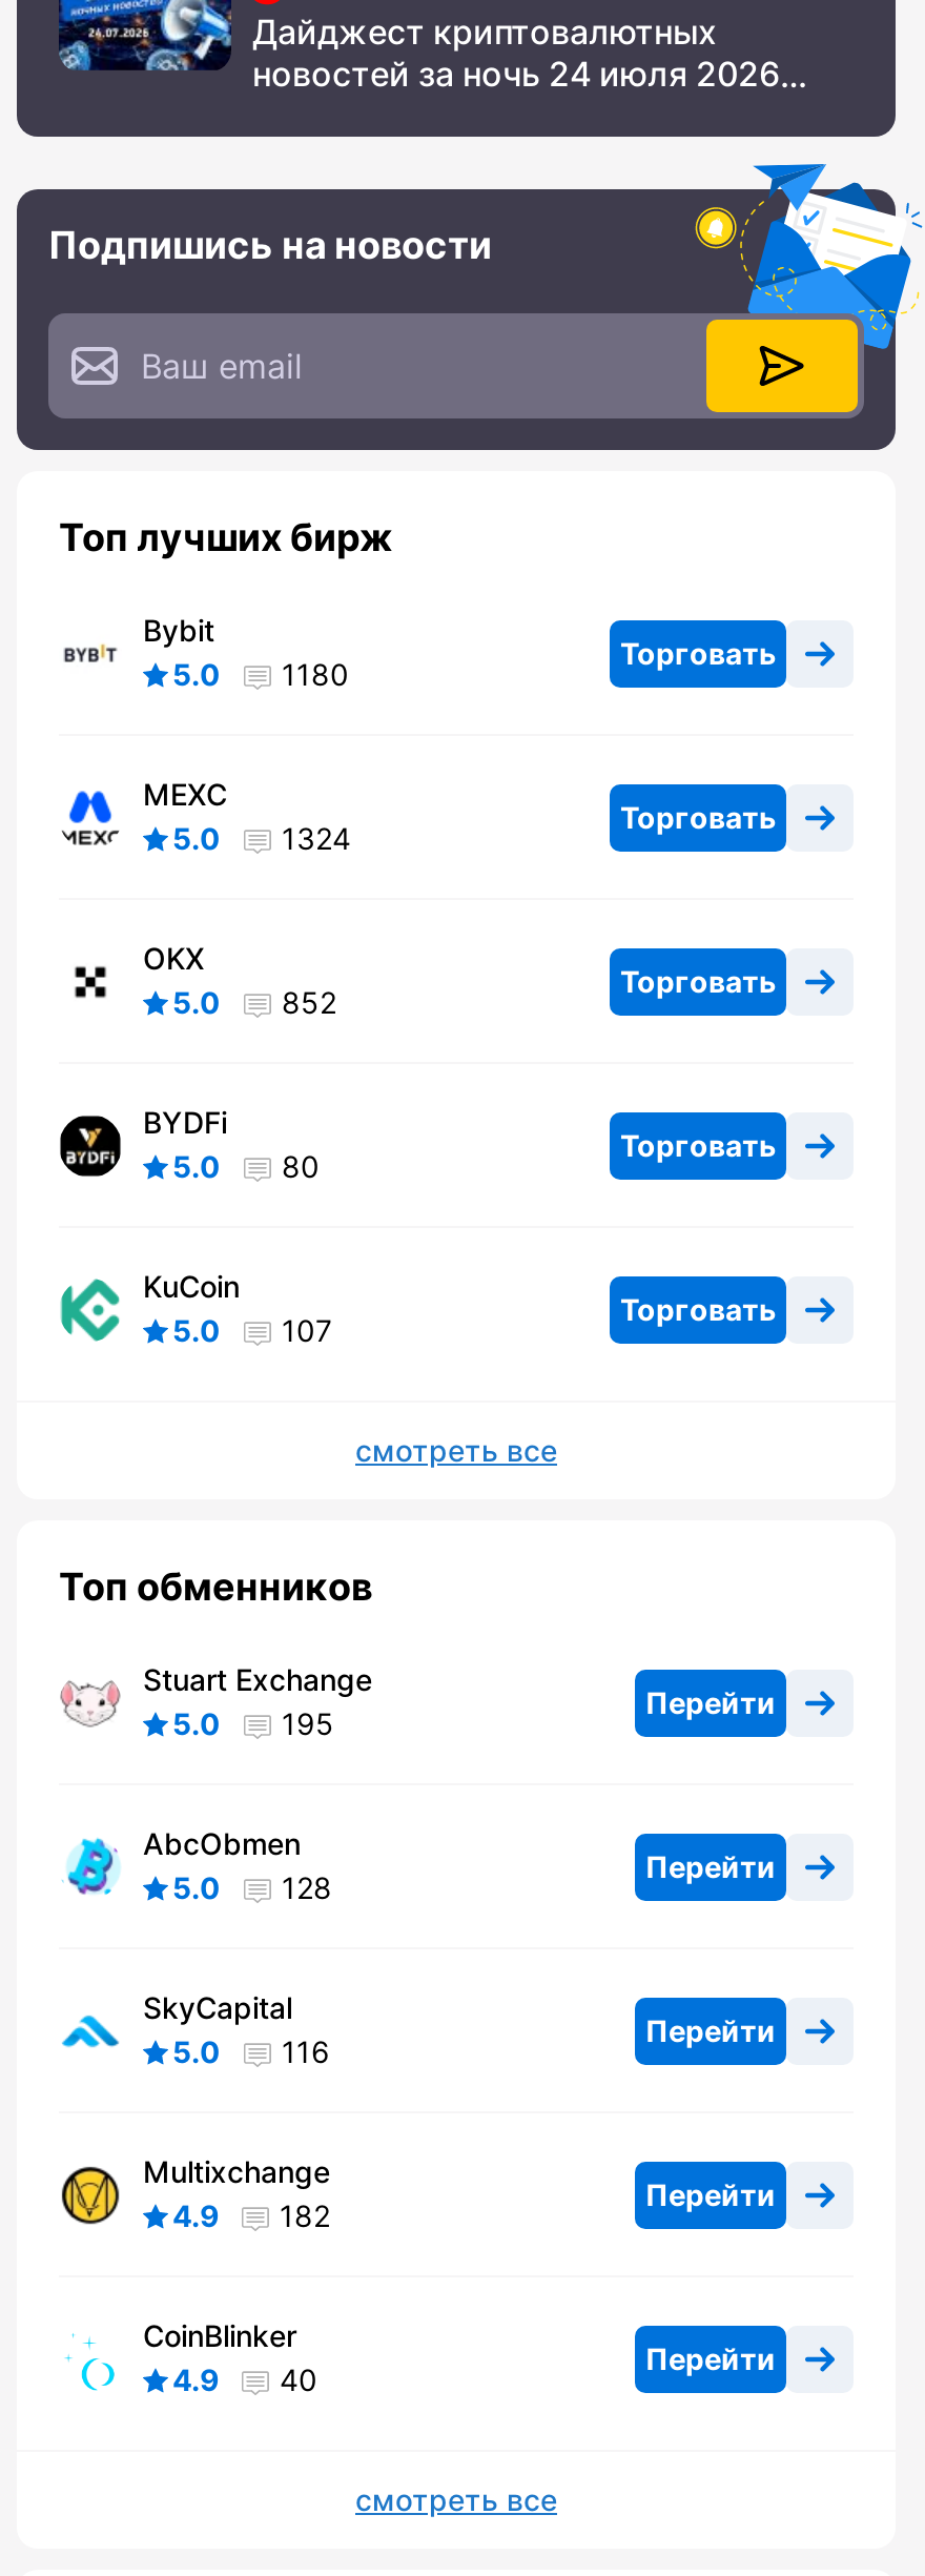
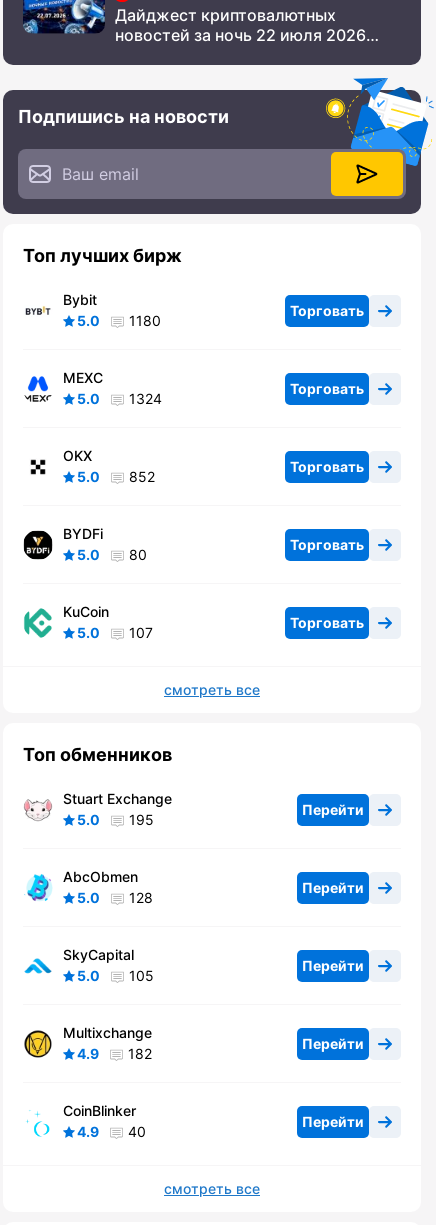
- новостей за ночь 24 июля 2026
+ новостей за ночь 22 июля 2026

- 5.0 116
+ 5.0 105
